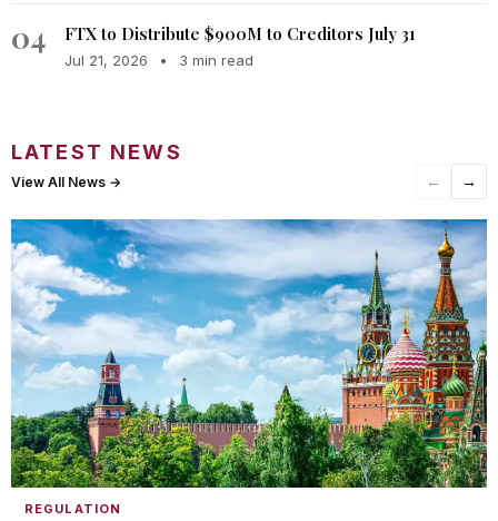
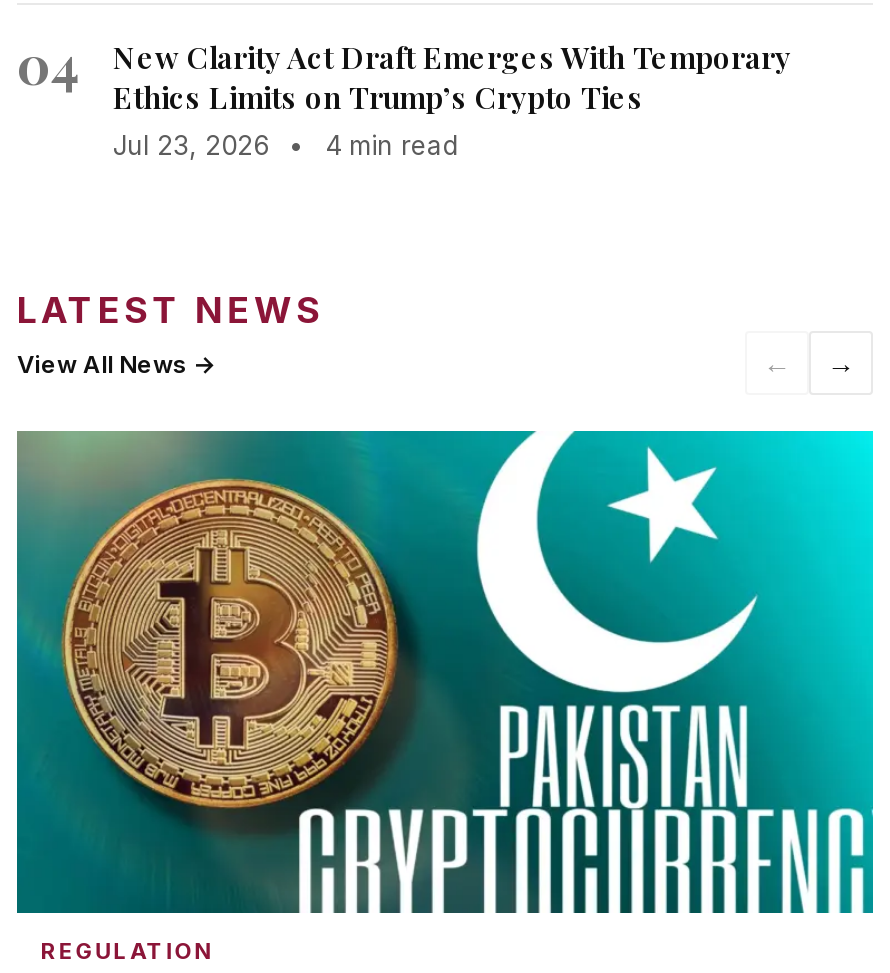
- FTX to Distribute $900M to Creditors July 31
- Jul 21, 2026 • 3 min read
+ New Clarity Act Draft Emerges With Temporary
+ Ethics Limits on Trump’s Crypto Ties
+ Jul 23, 2026 • 4 min read

- [image]
+ [image]
